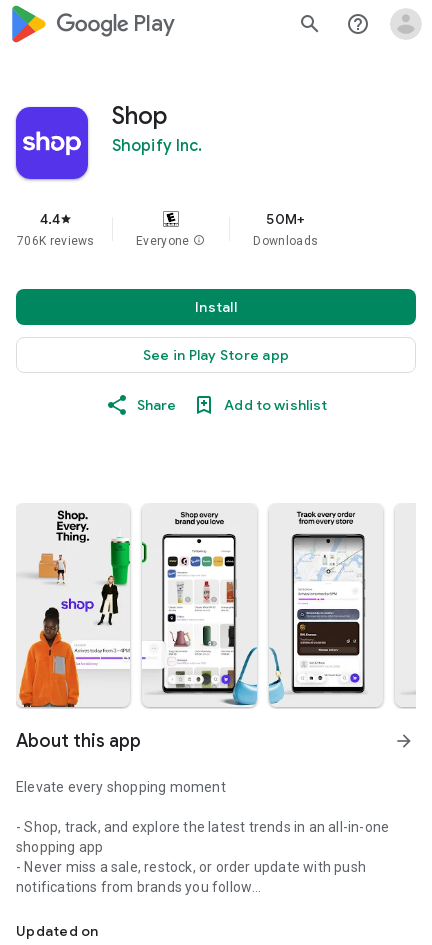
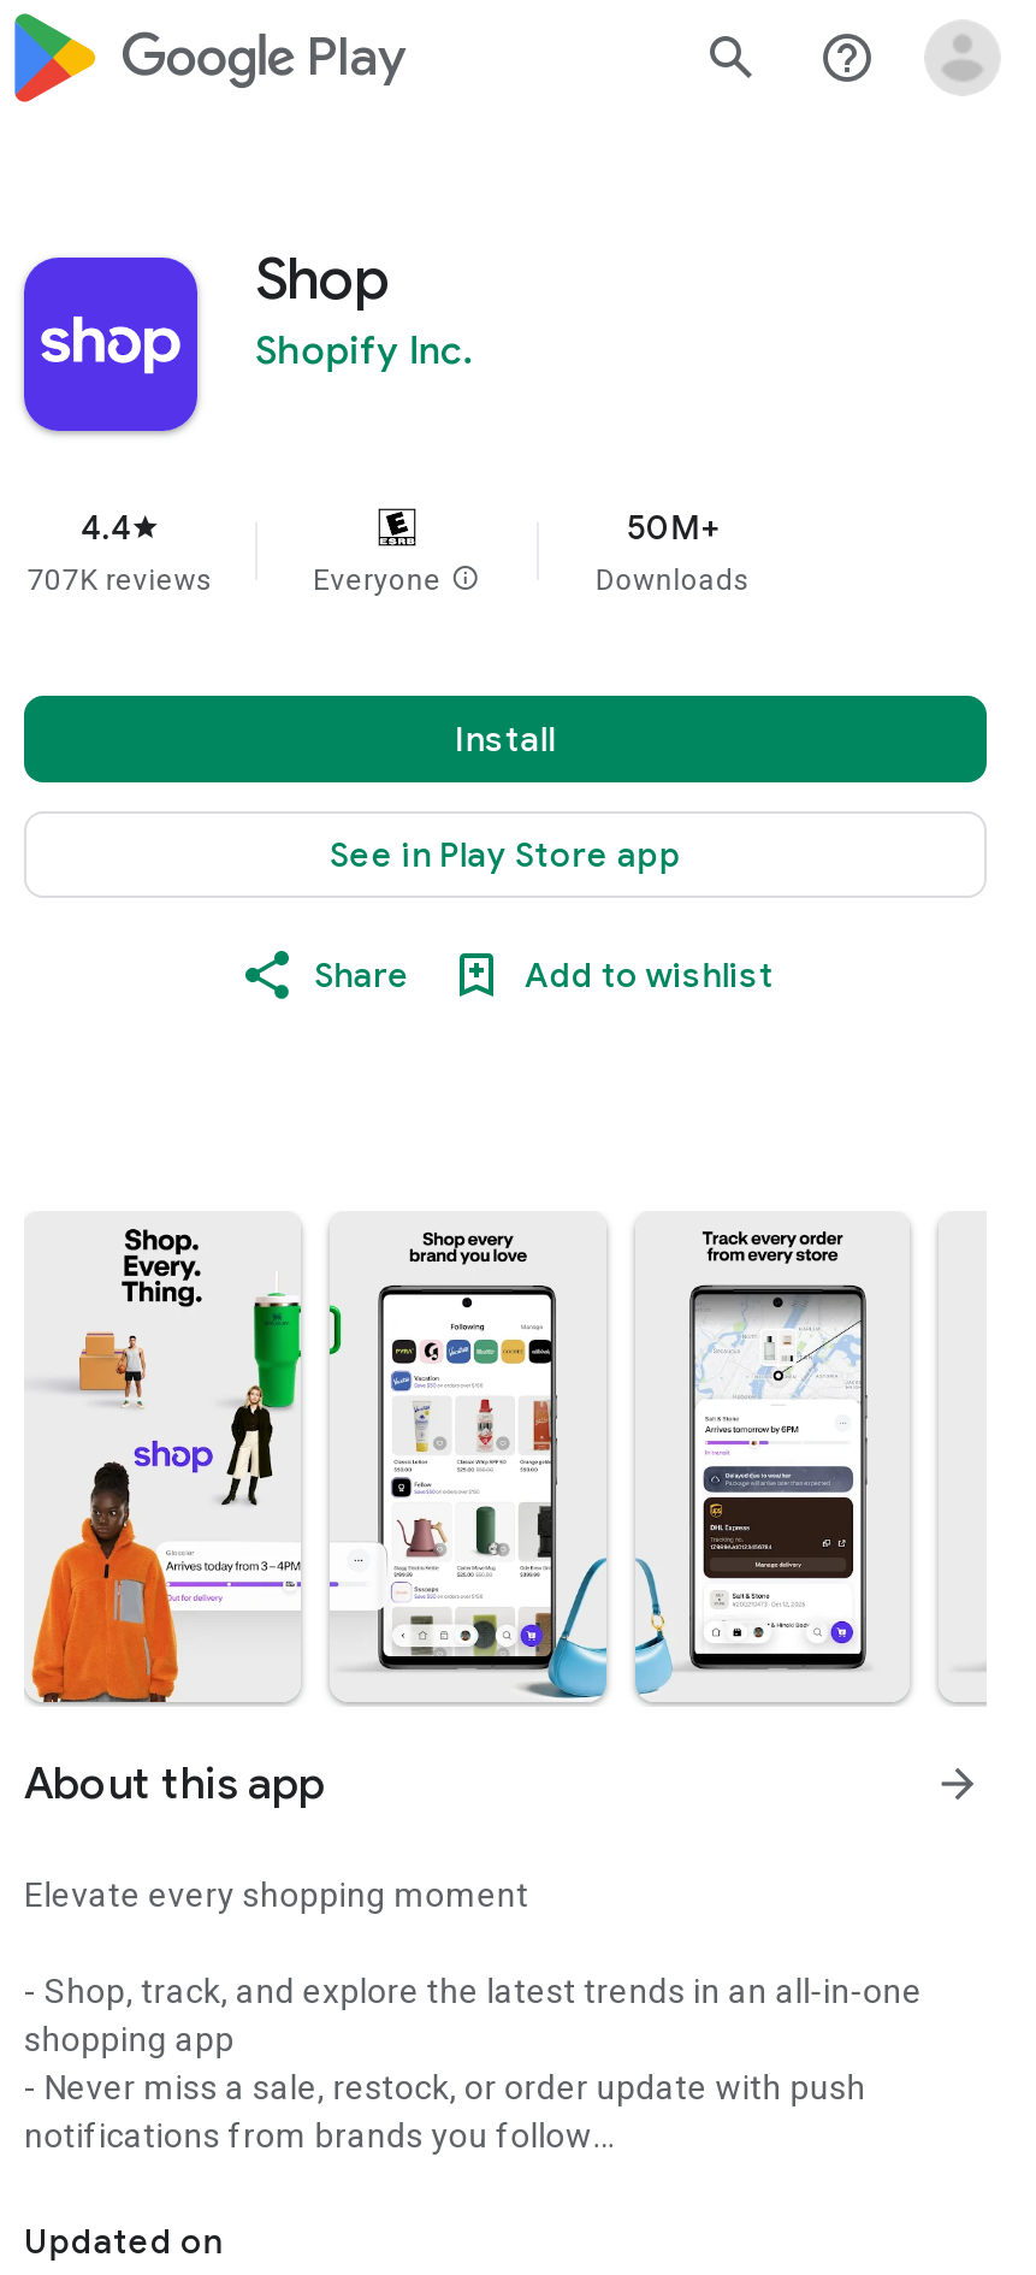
- 706K reviews
+ 707K reviews
